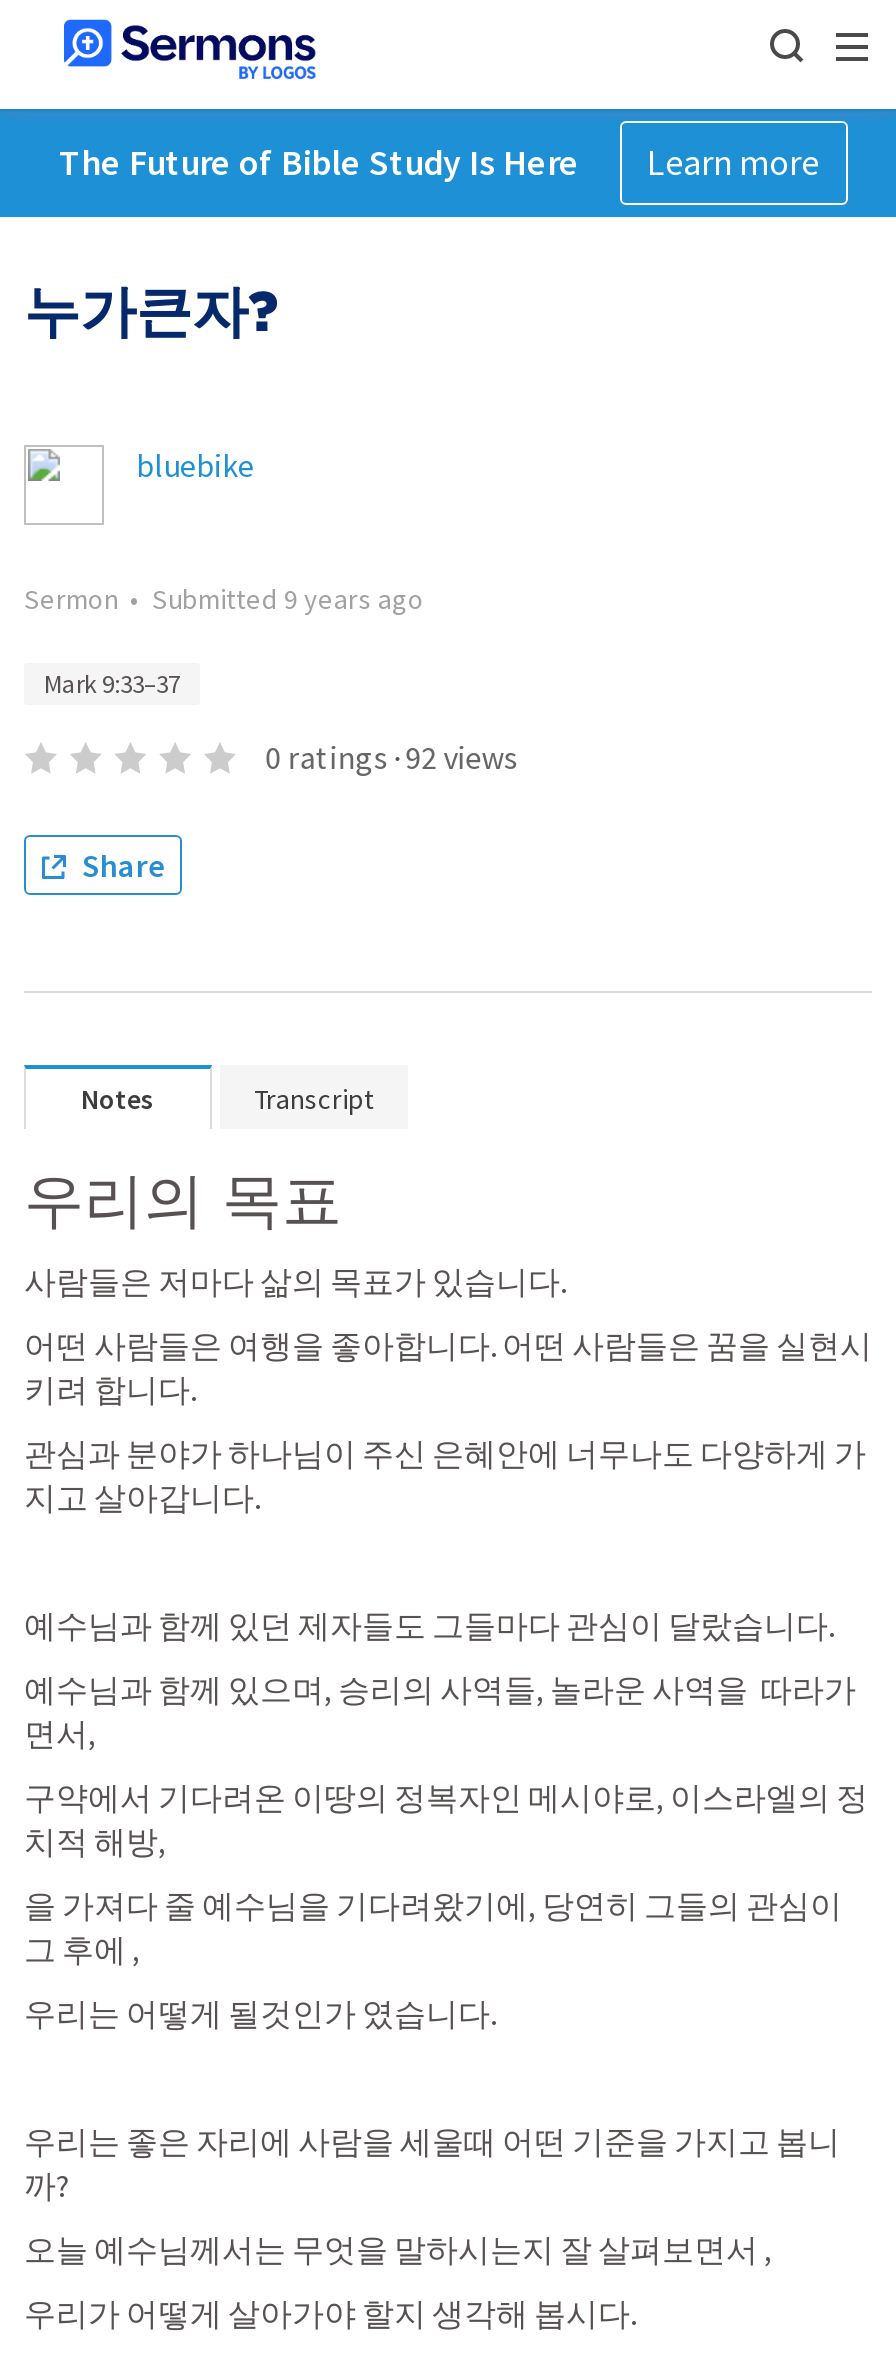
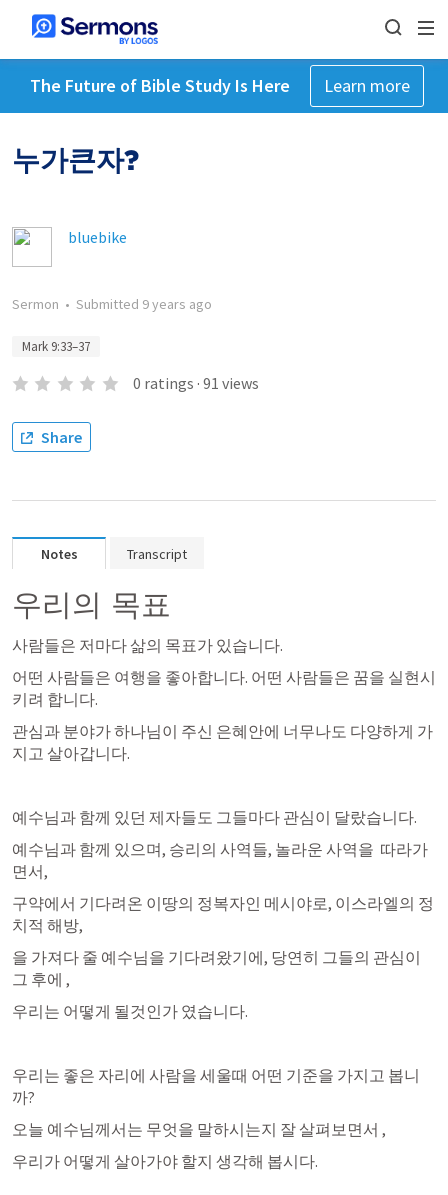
- 0 ratings · 92 views
+ 0 ratings · 91 views
